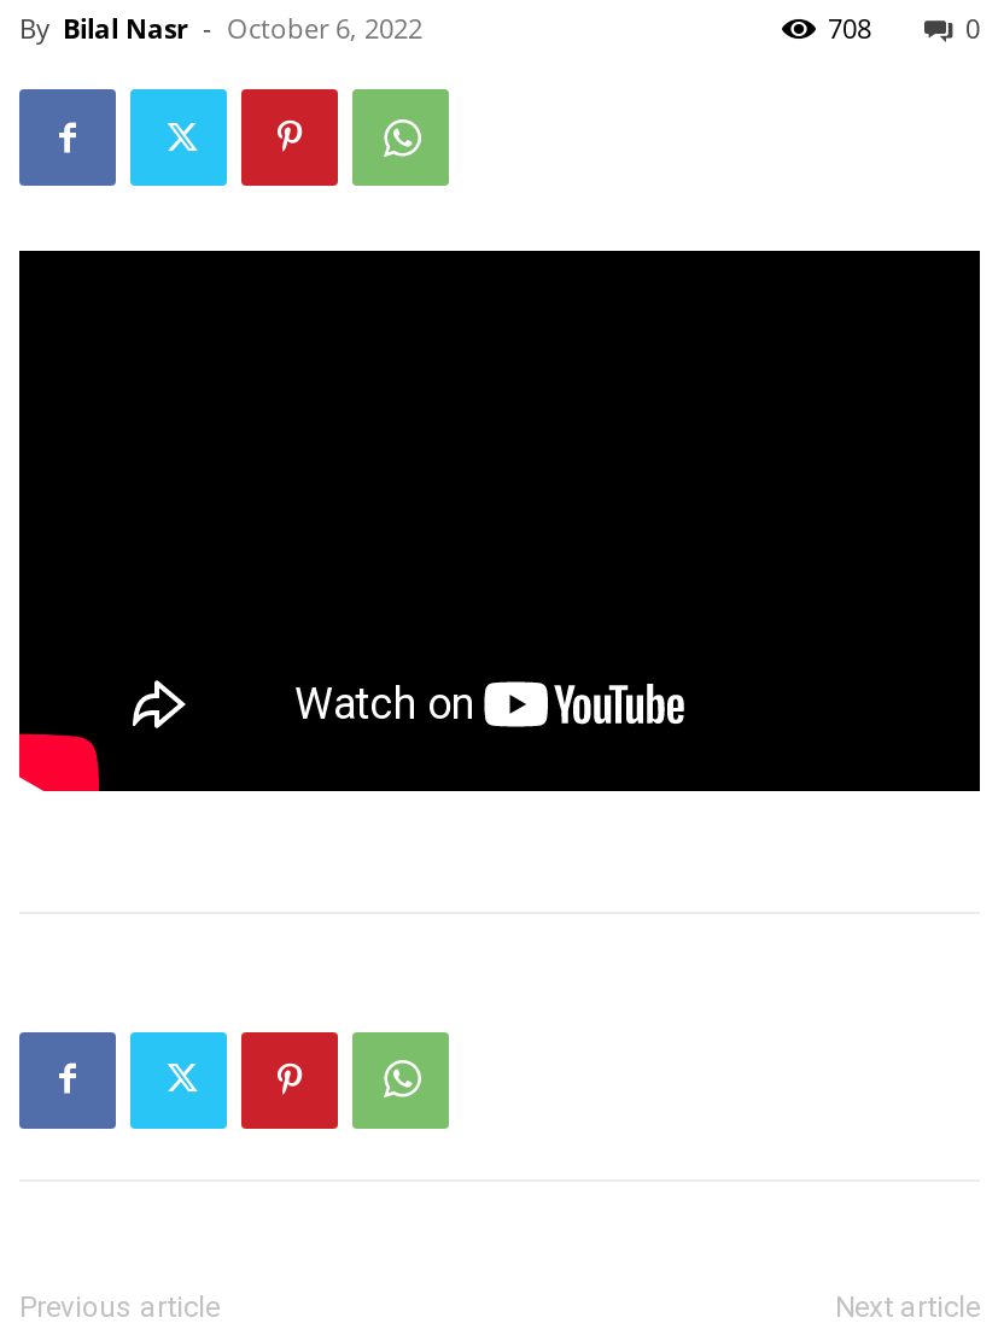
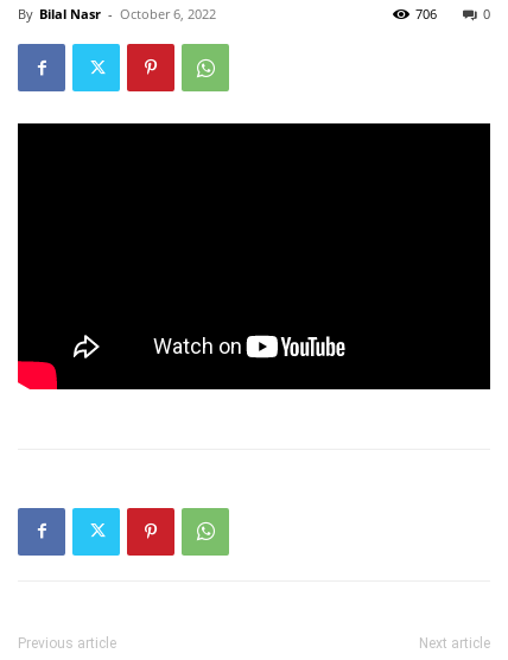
- 708
+ 706
